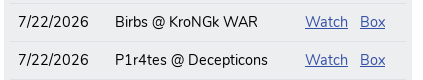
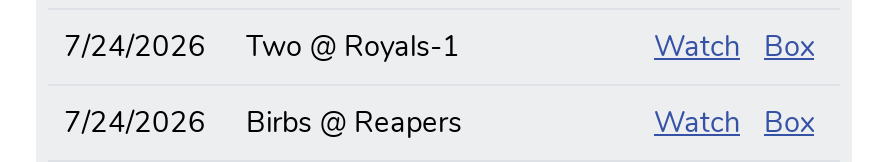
- 7/22/2026
- Birbs @ KroNGk WAR
+ 7/24/2026
+ Two @ Royals-1

- 7/22/2026
- P1r4tes @ Decepticons
+ 7/24/2026
+ Birbs @ Reapers
